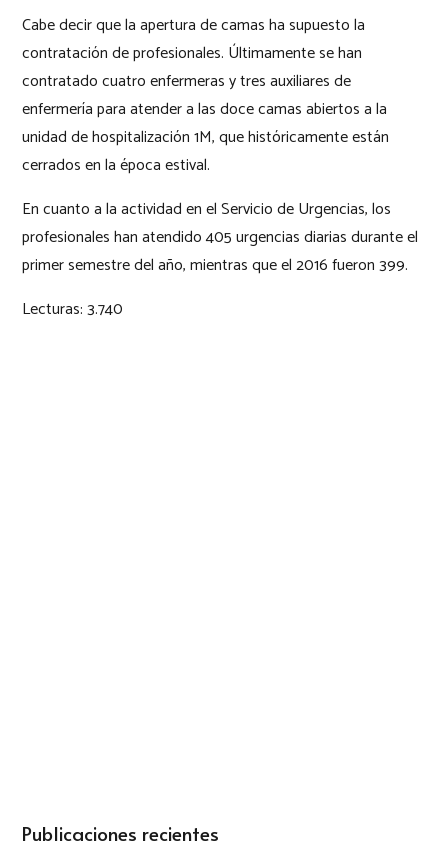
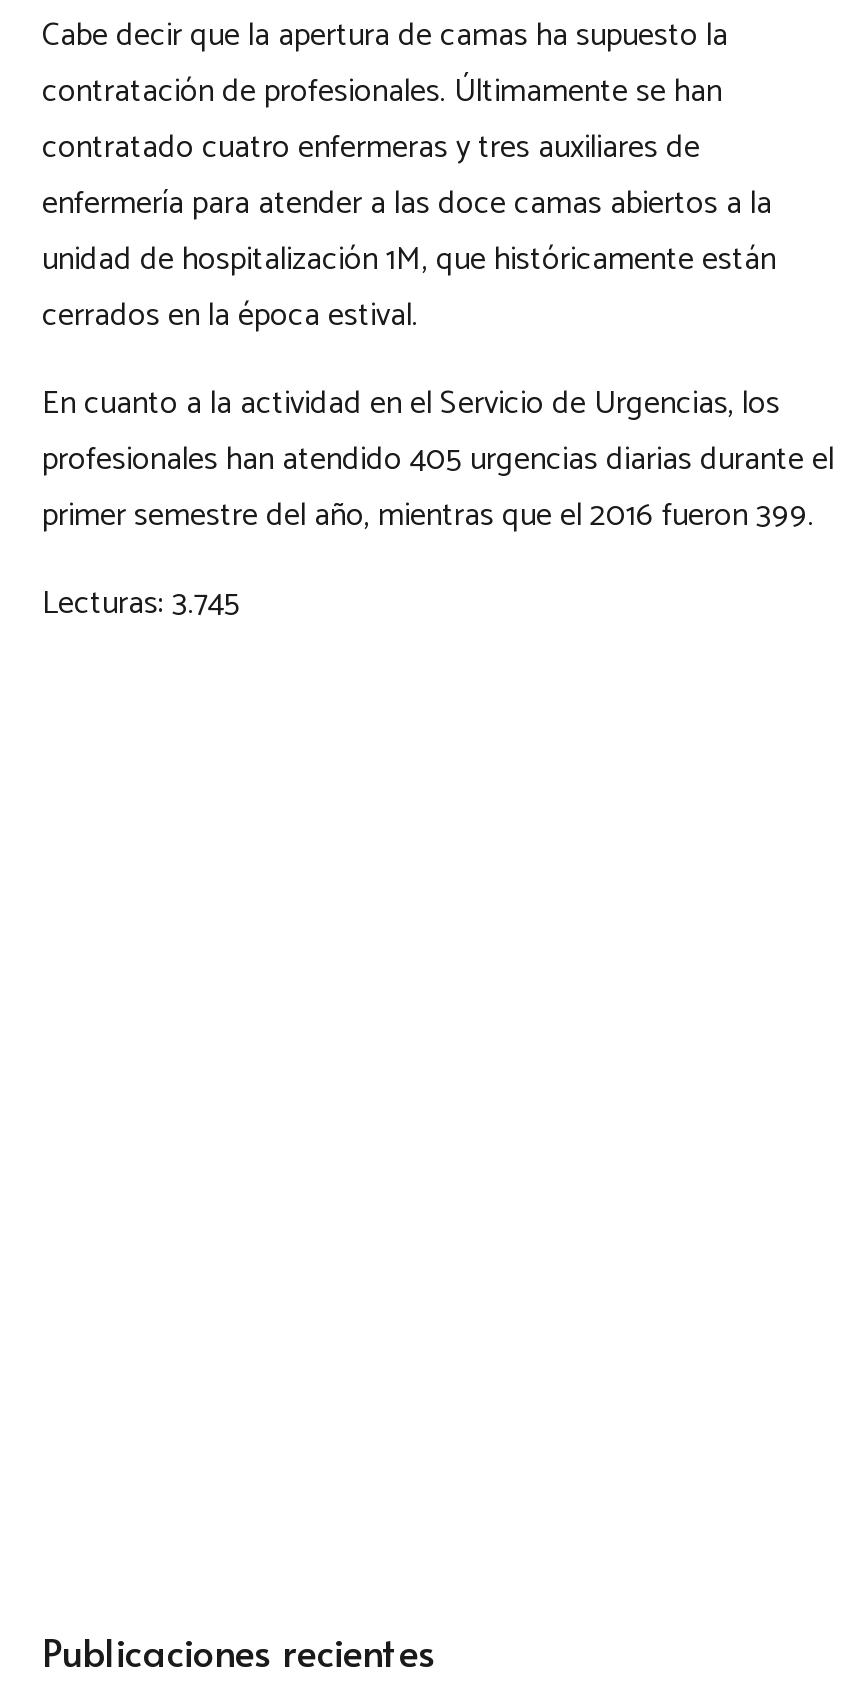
- Lecturas: 3.740
+ Lecturas: 3.745
